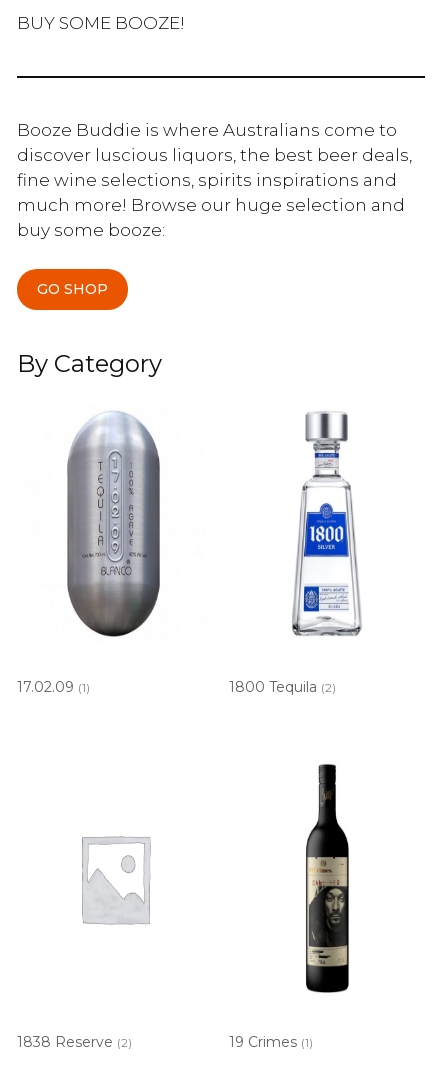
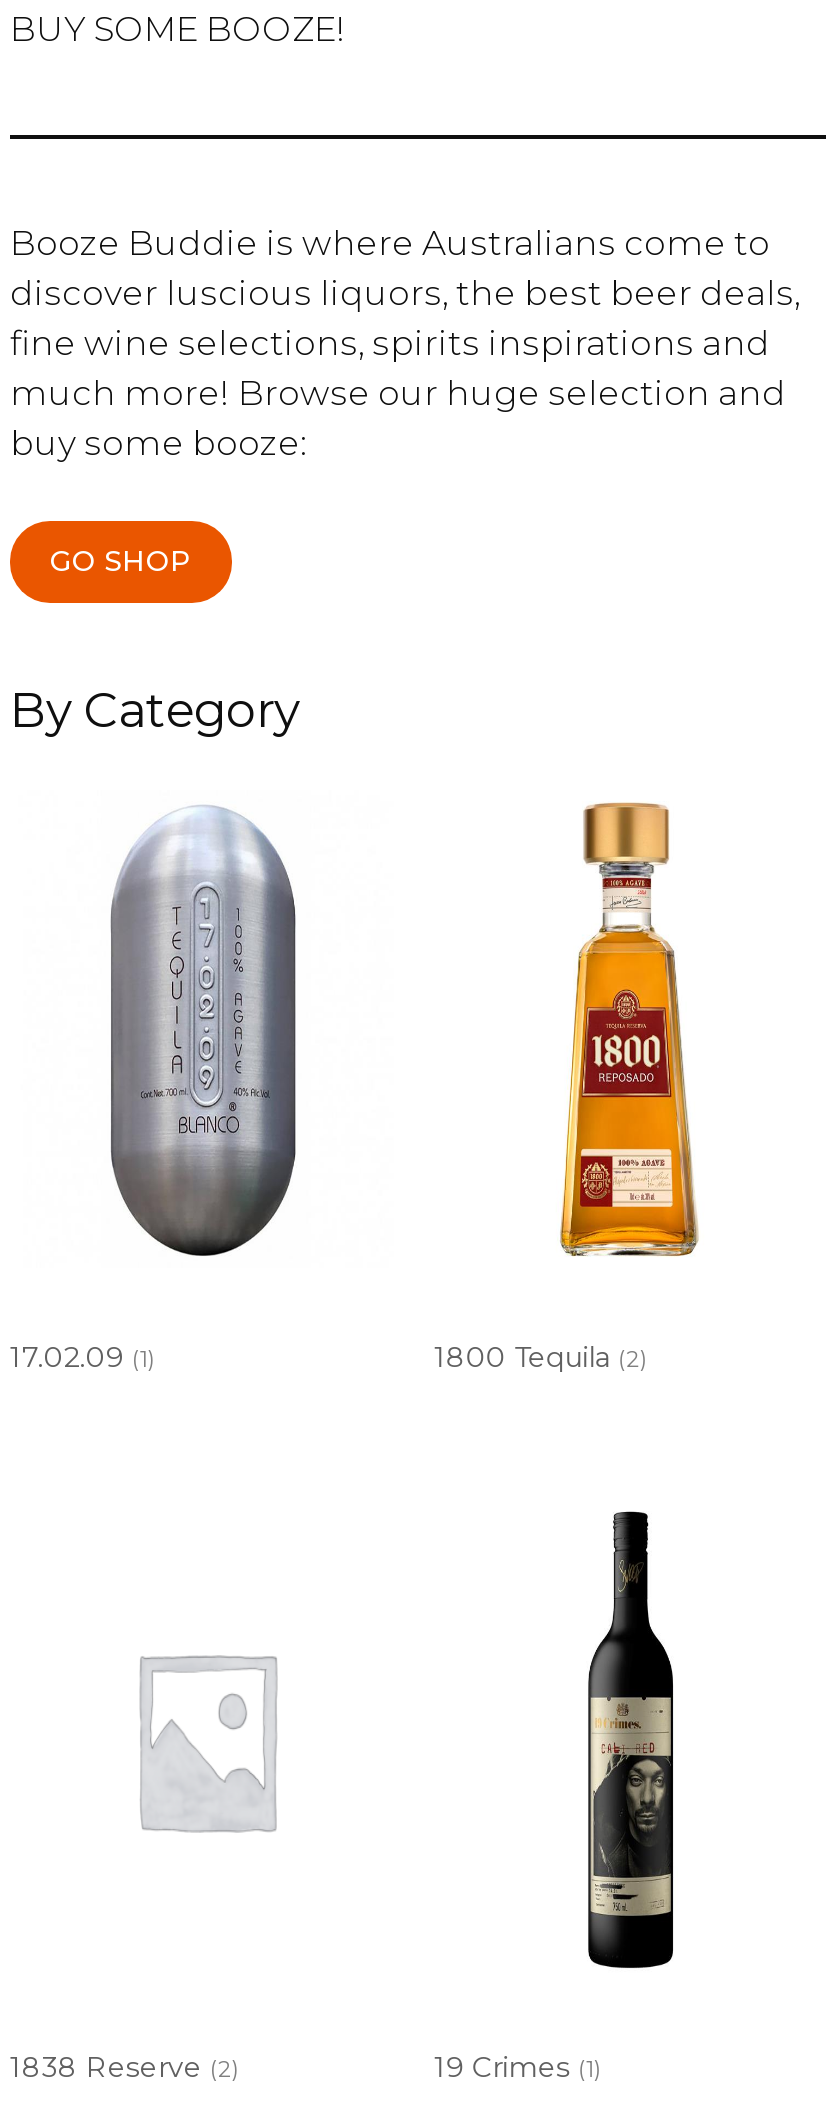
- [image]
+ [image]
